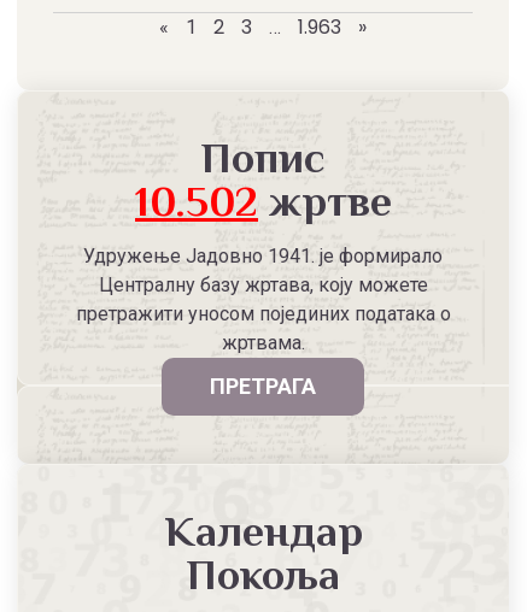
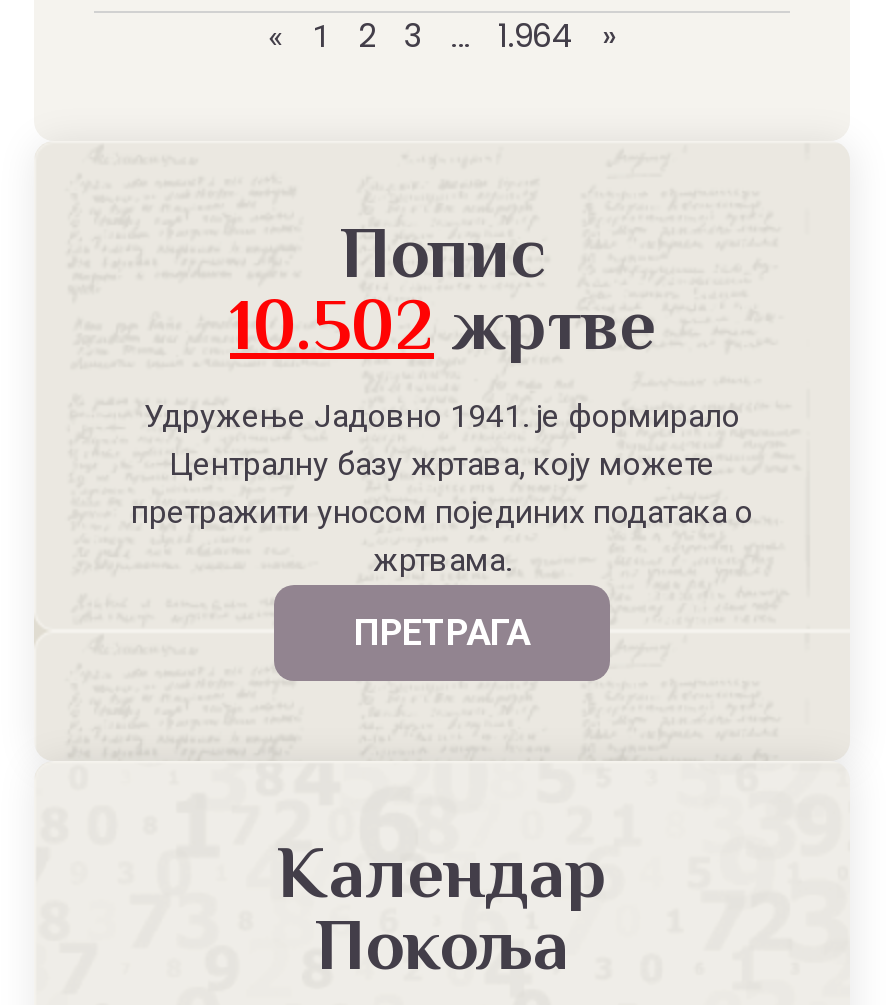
- 1.963
+ 1.964
